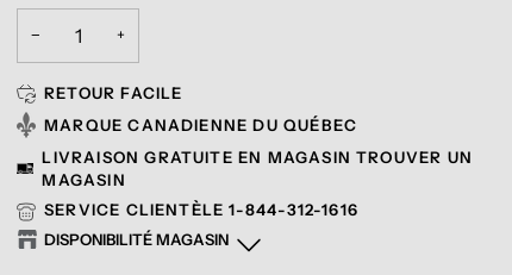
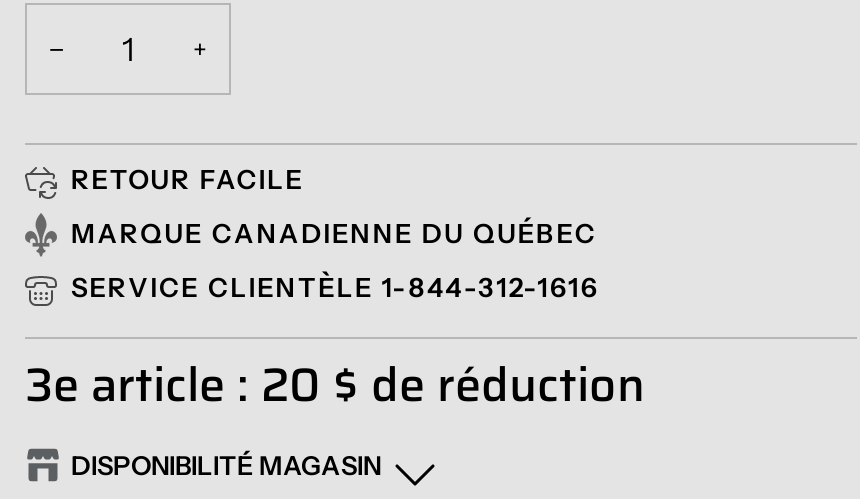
- LIVRAISON GRATUITE EN MAGASIN TROUVER UN
- MAGASIN

moved up: SERVICE CLIENTÈLE 1-844-312-1616

+ 3e article : 20 $ de réduction
